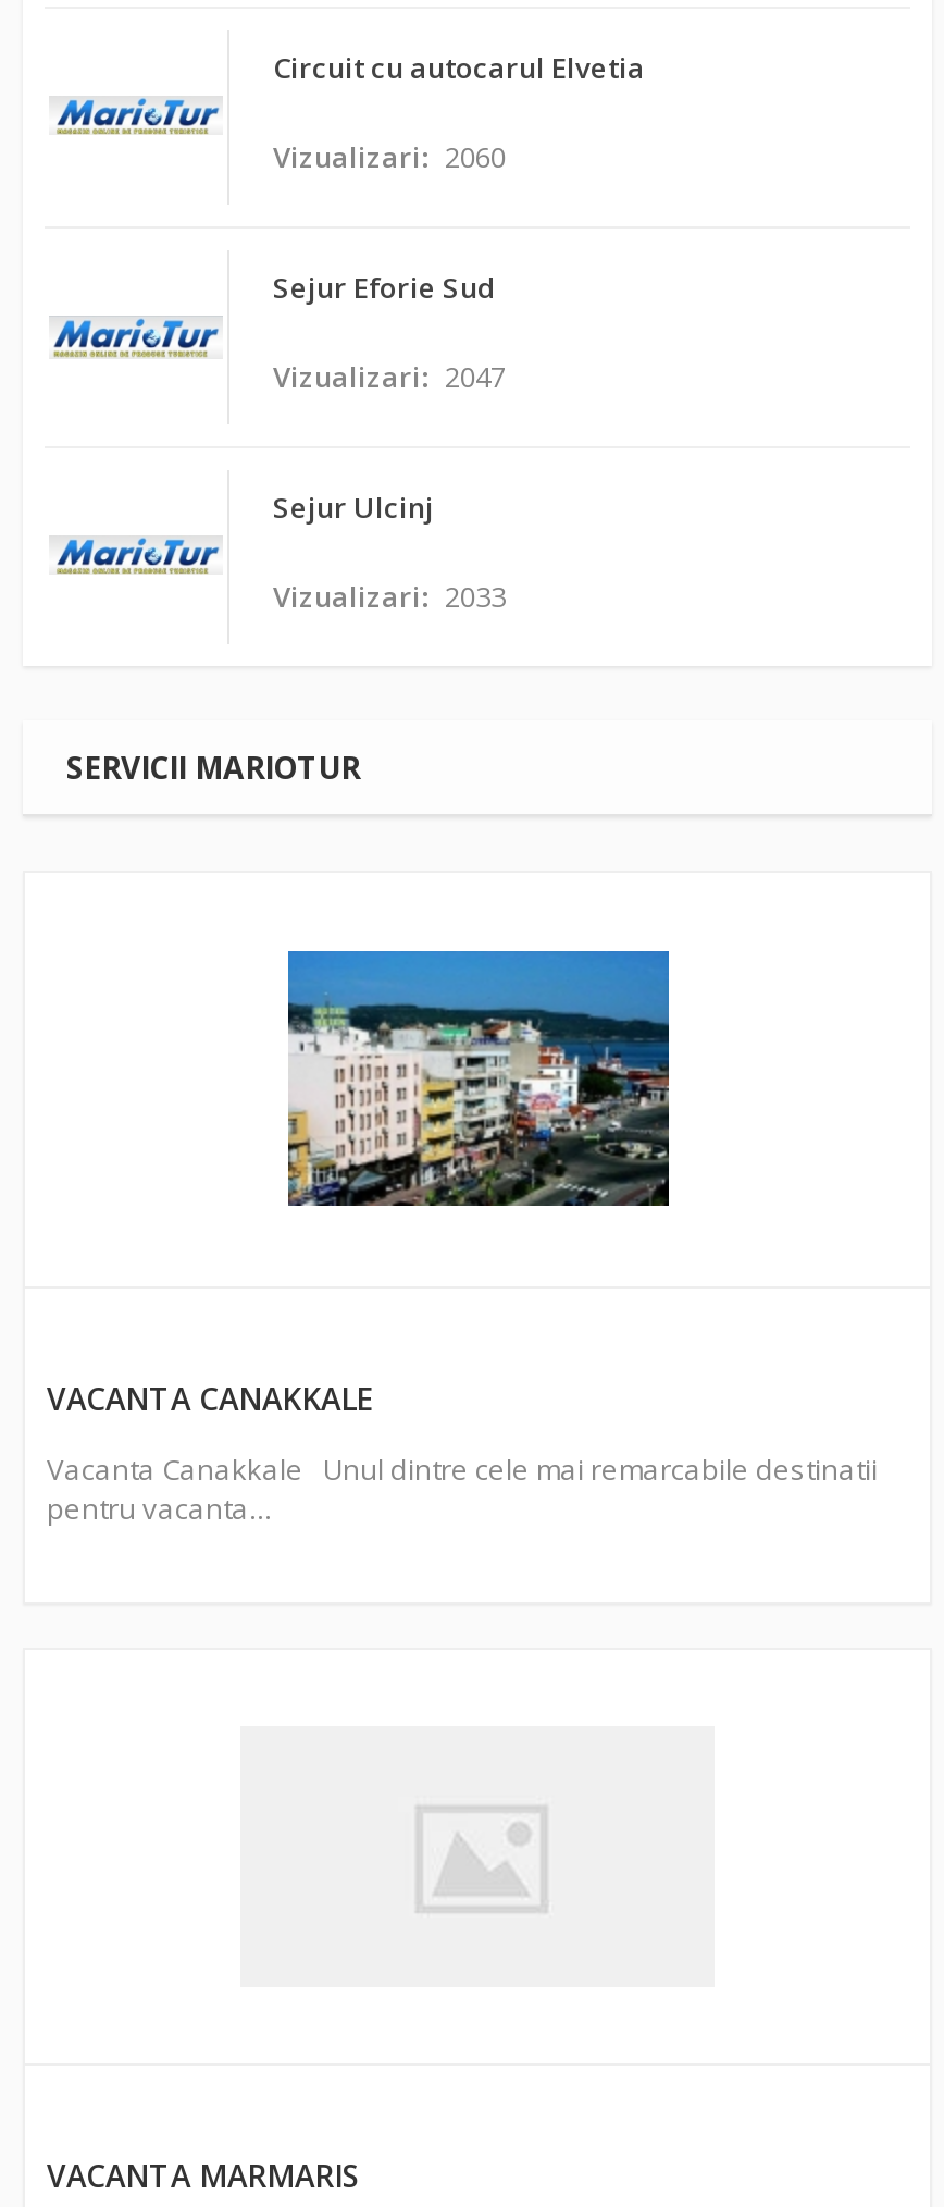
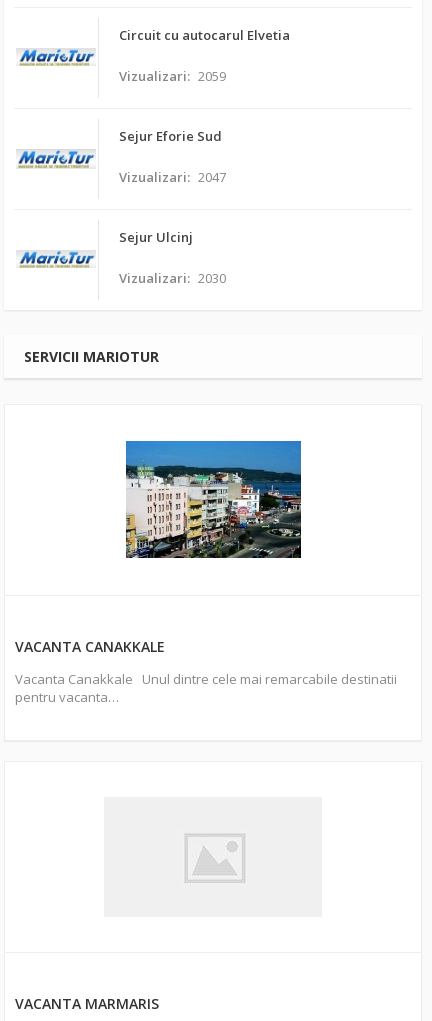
- Vizualizari: 2060
+ Vizualizari: 2059

- Vizualizari: 2033
+ Vizualizari: 2030
